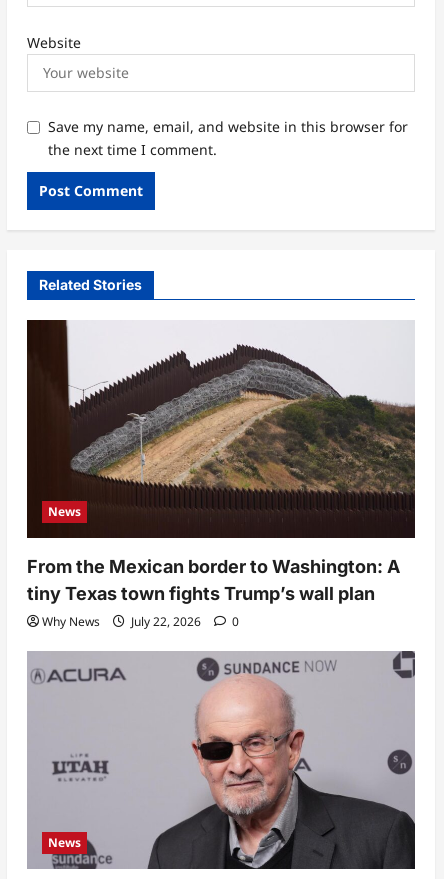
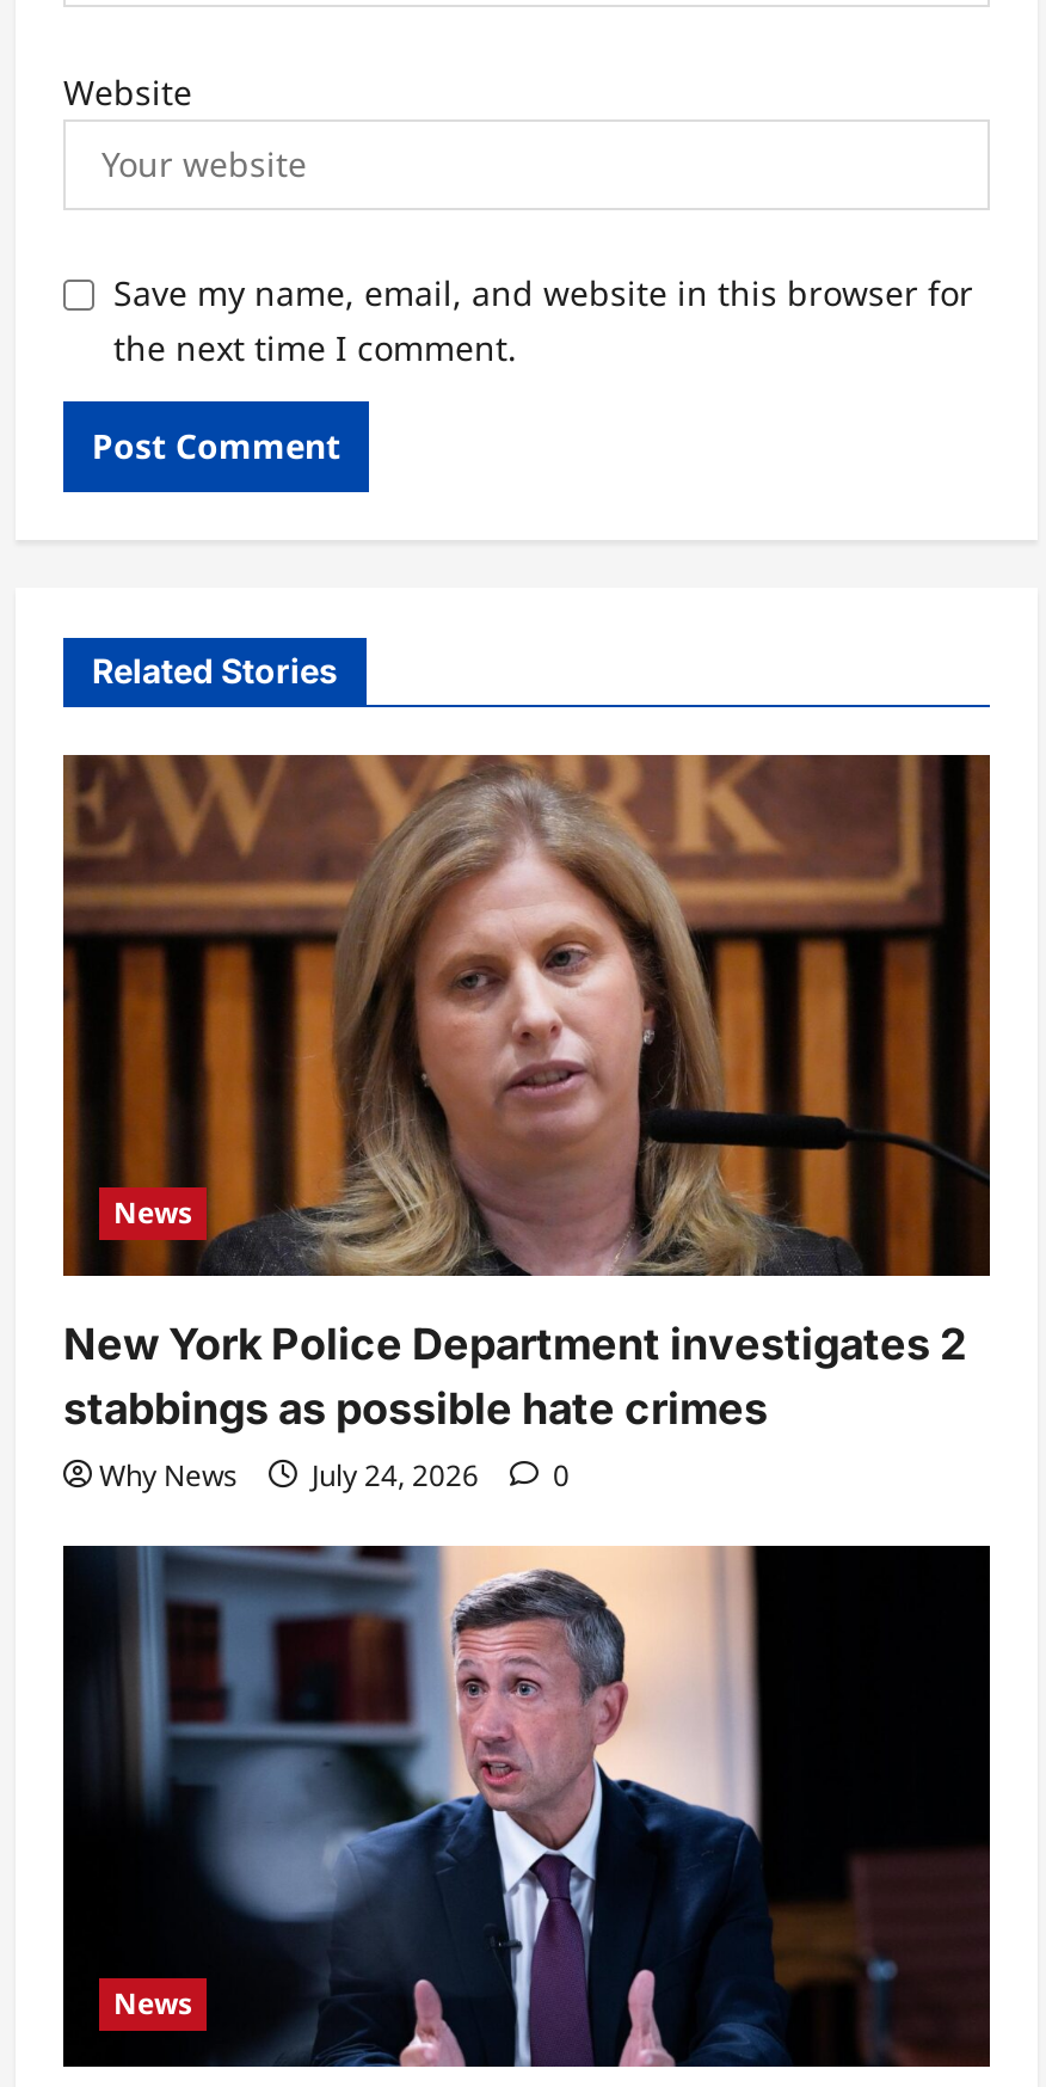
- [image]
- From the Mexican border to Washington: A
- tiny Texas town fights Trump’s wall plan
+ [image]
+ New York Police Department investigates 2
+ stabbings as possible hate crimes

- Why News July 22, 2026 0
+ Why News July 24, 2026 0

- [image]
+ [image]
